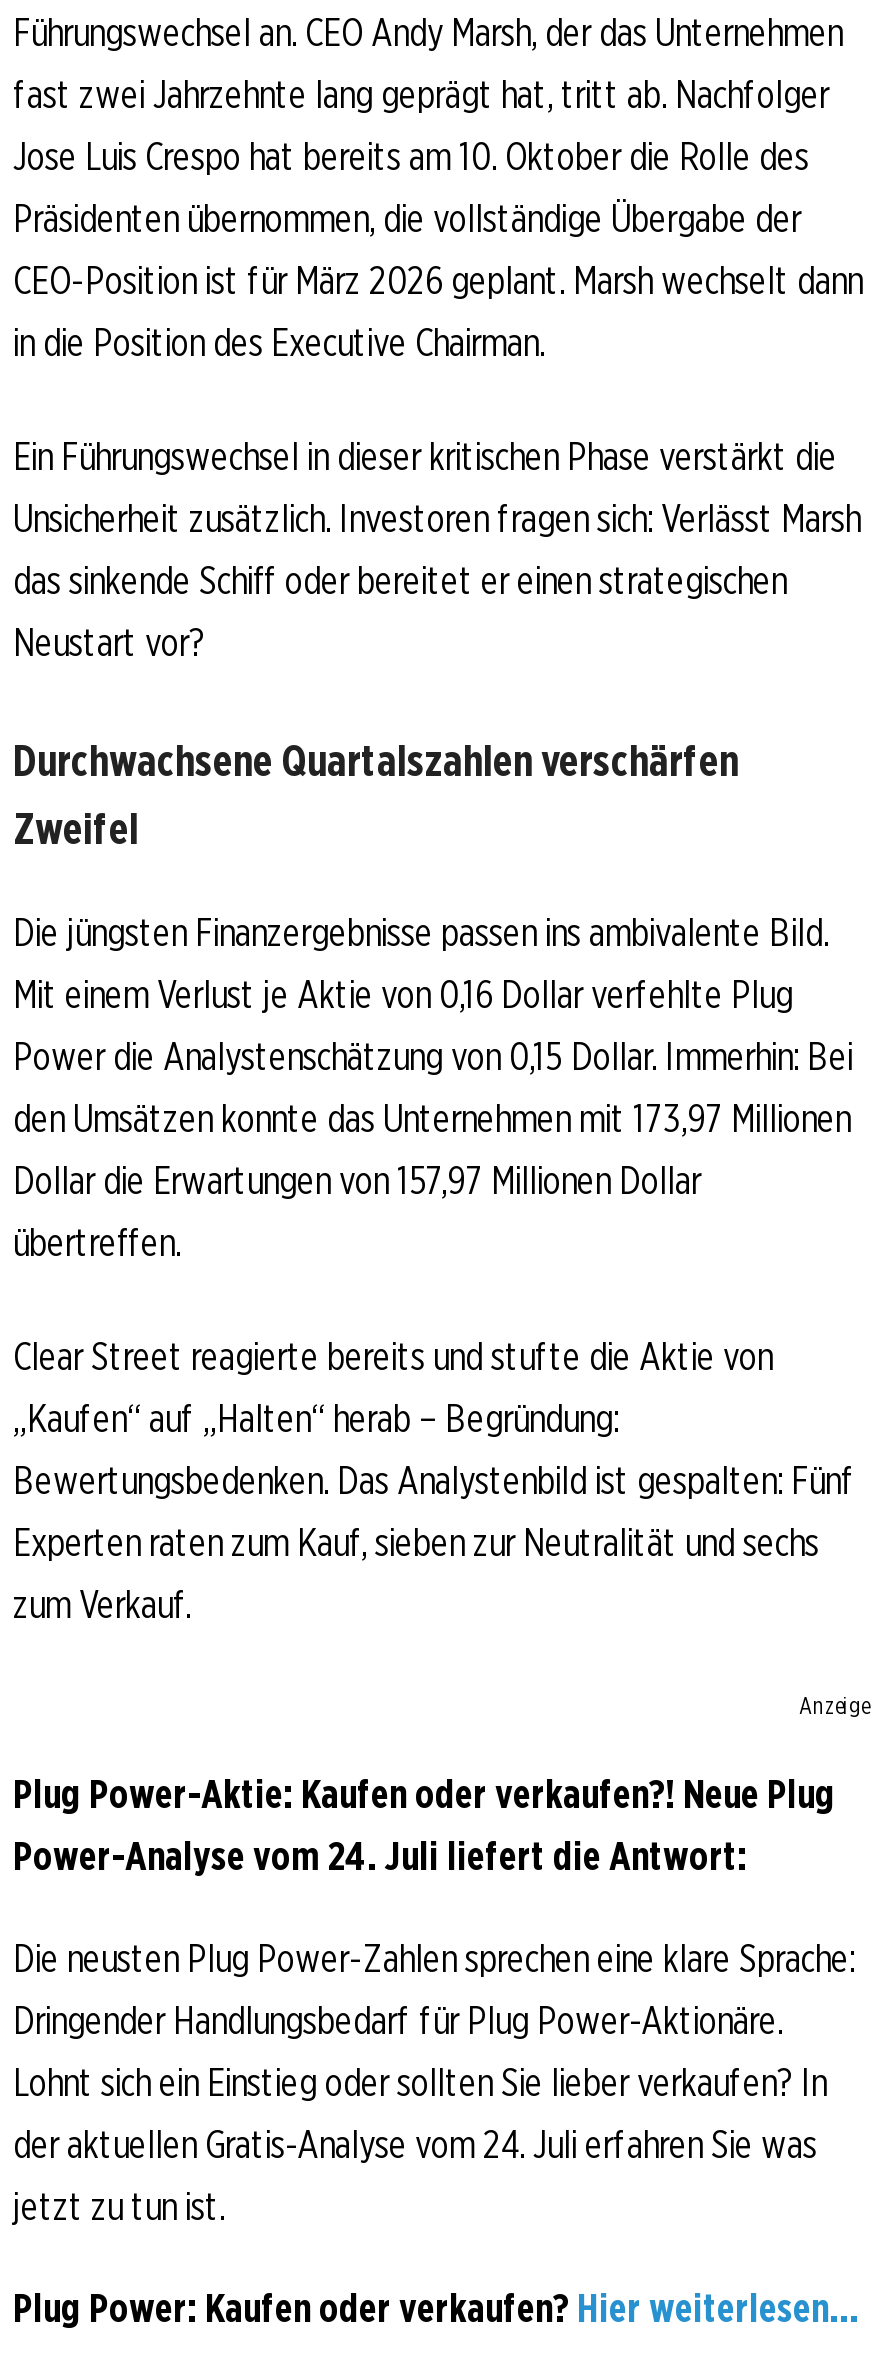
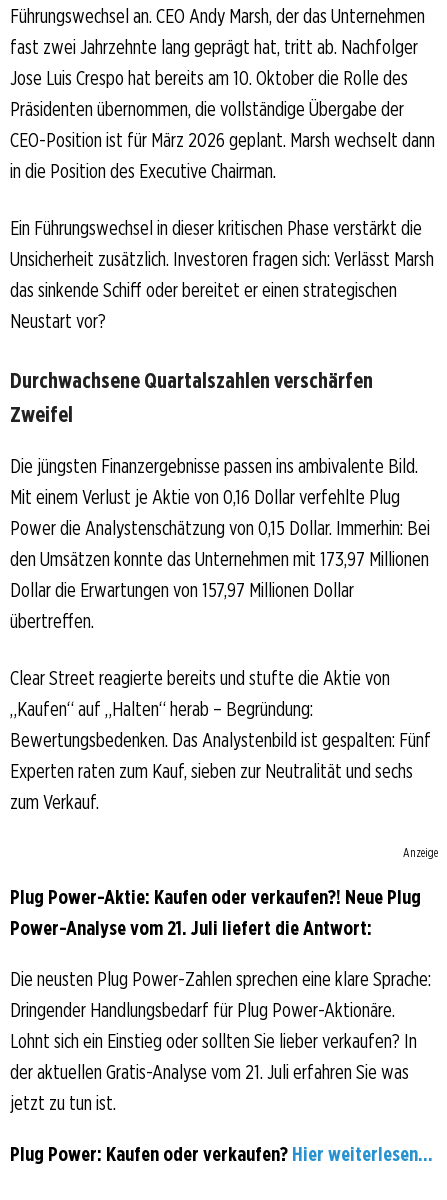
- Power-Analyse vom 24. Juli liefert die Antwort:
+ Power-Analyse vom 21. Juli liefert die Antwort:

- der aktuellen Gratis-Analyse vom 24. Juli erfahren Sie was
+ der aktuellen Gratis-Analyse vom 21. Juli erfahren Sie was
